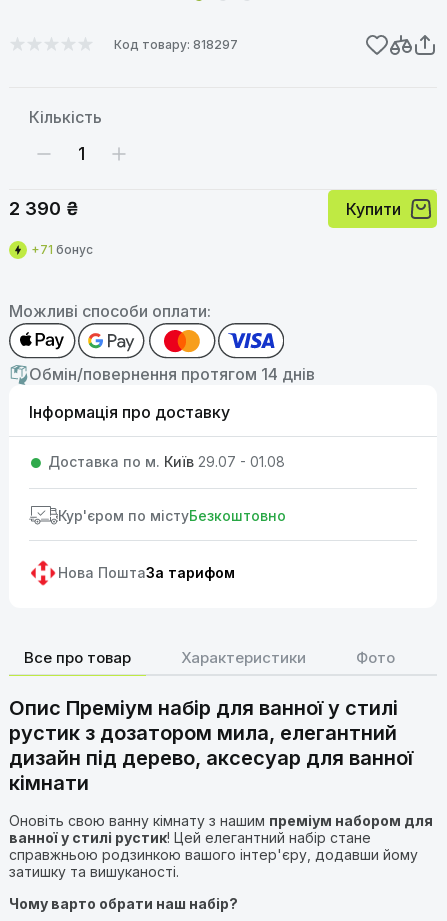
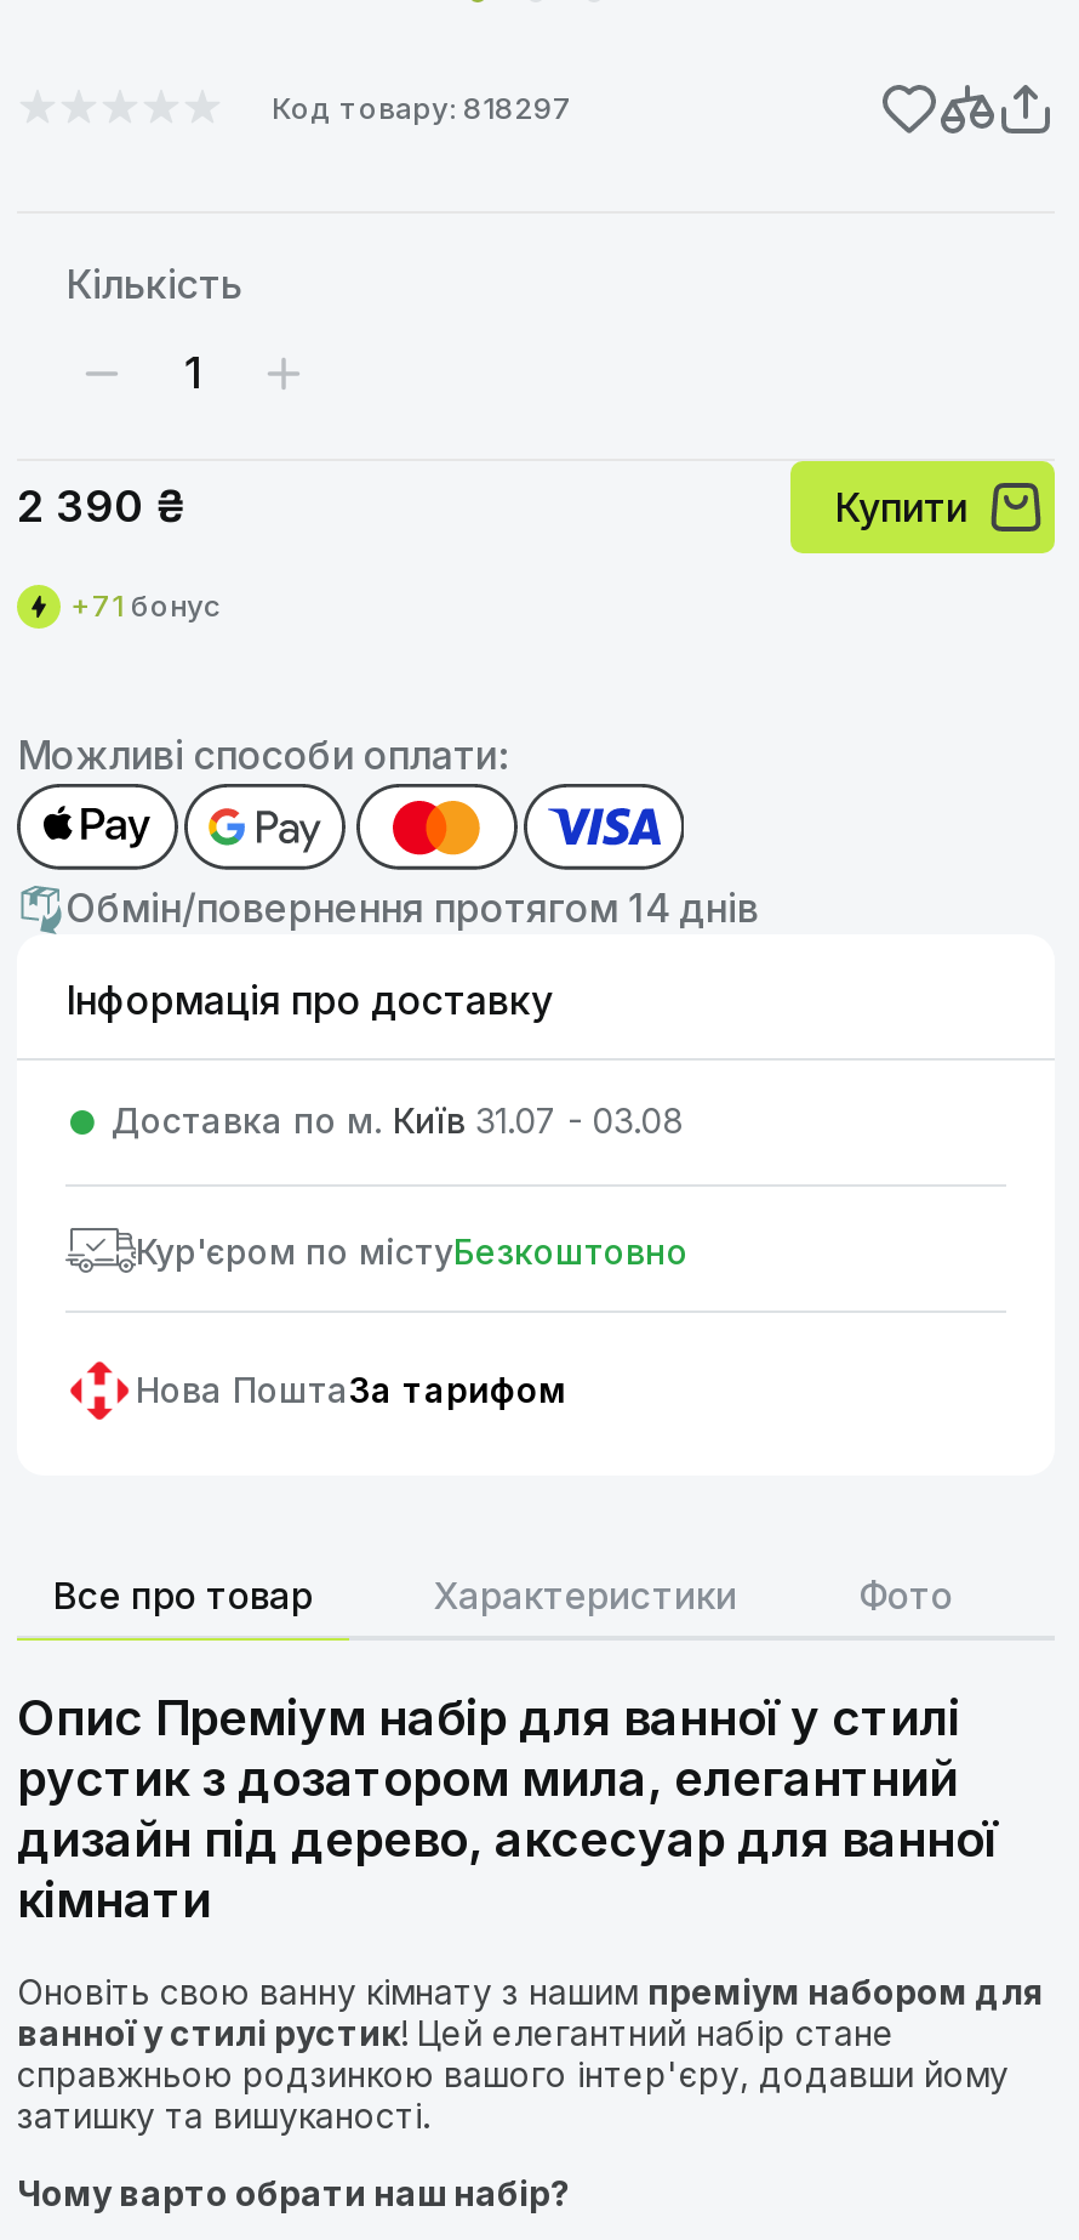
- Доставка по м. Київ 29.07 - 01.08
+ Доставка по м. Київ 31.07 - 03.08
